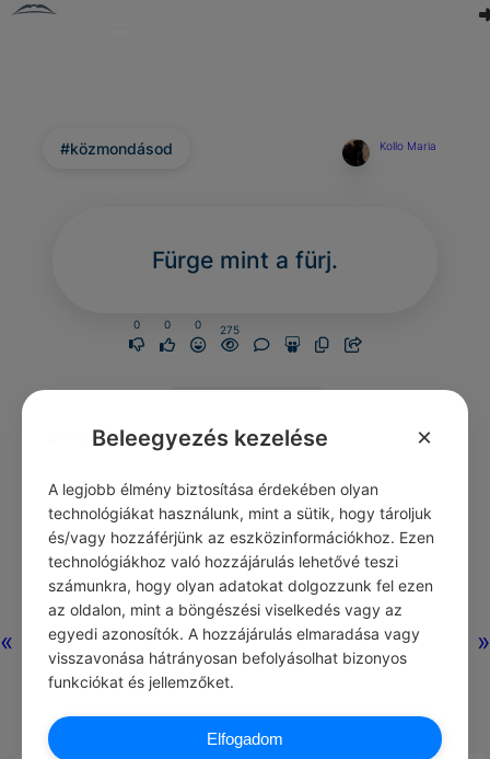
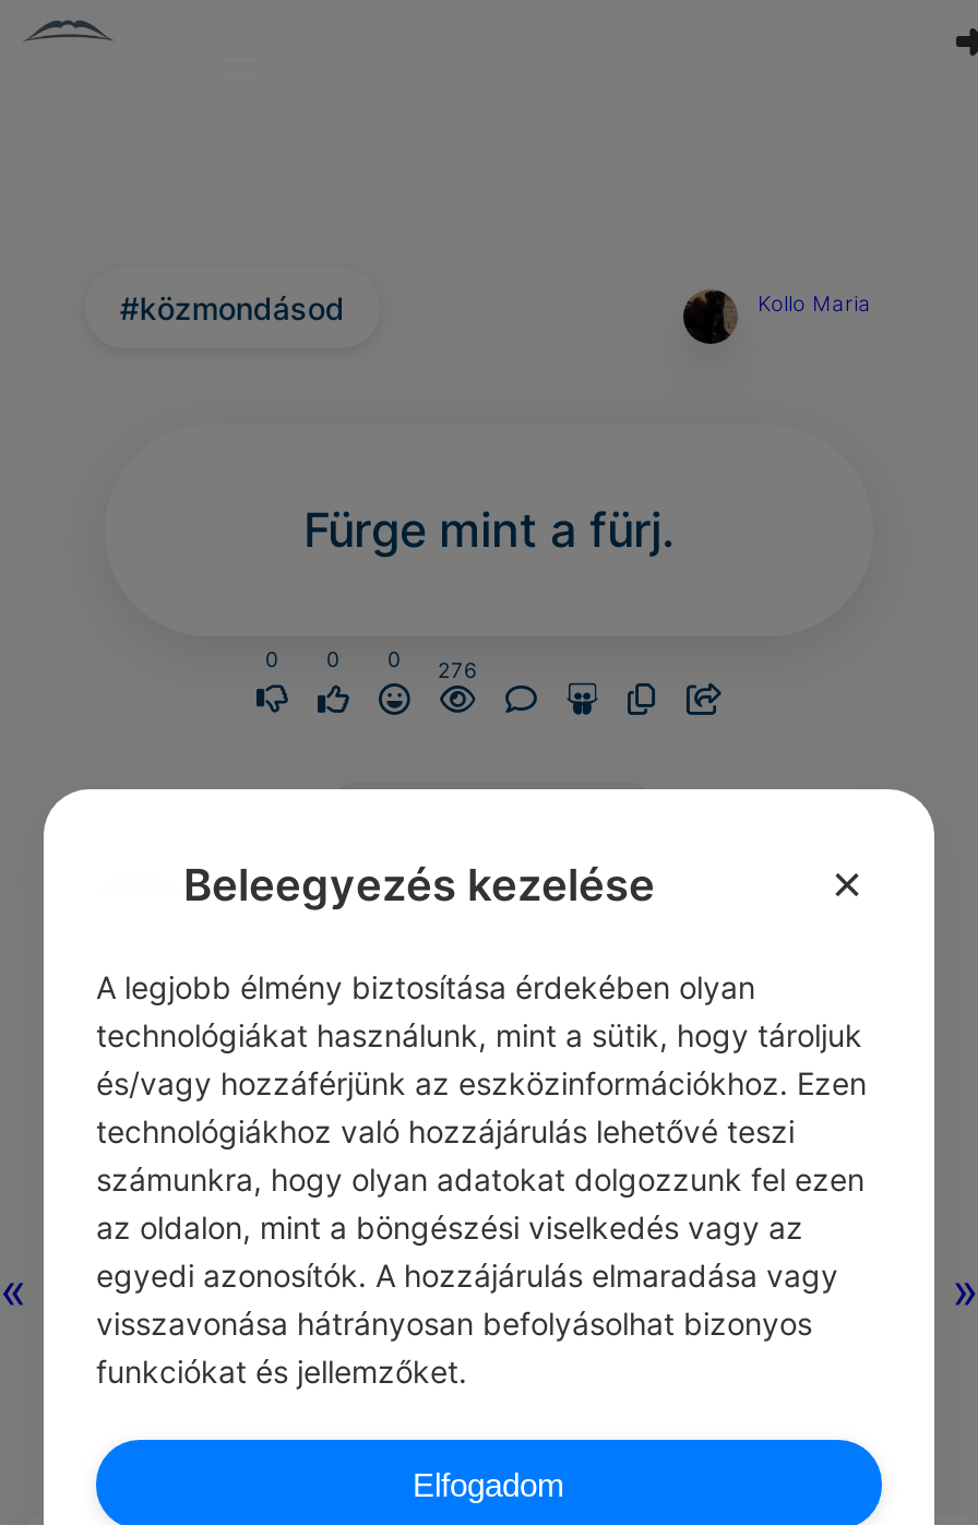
- 0 0 0 275
+ 0 0 0 276
